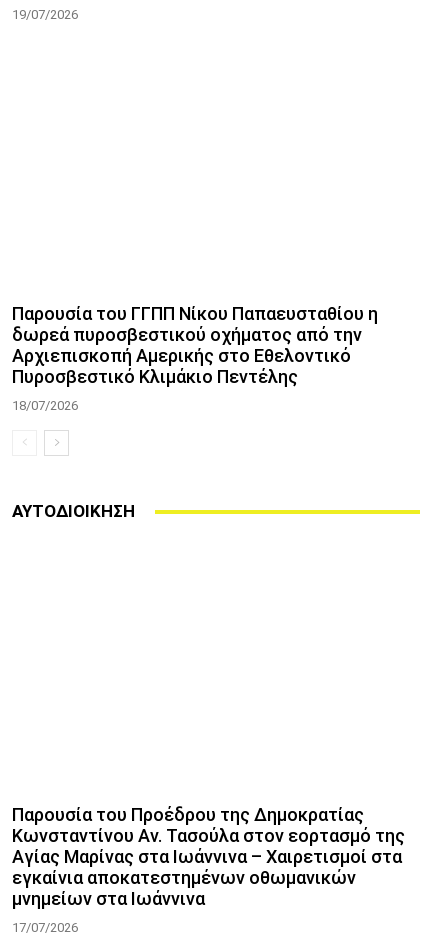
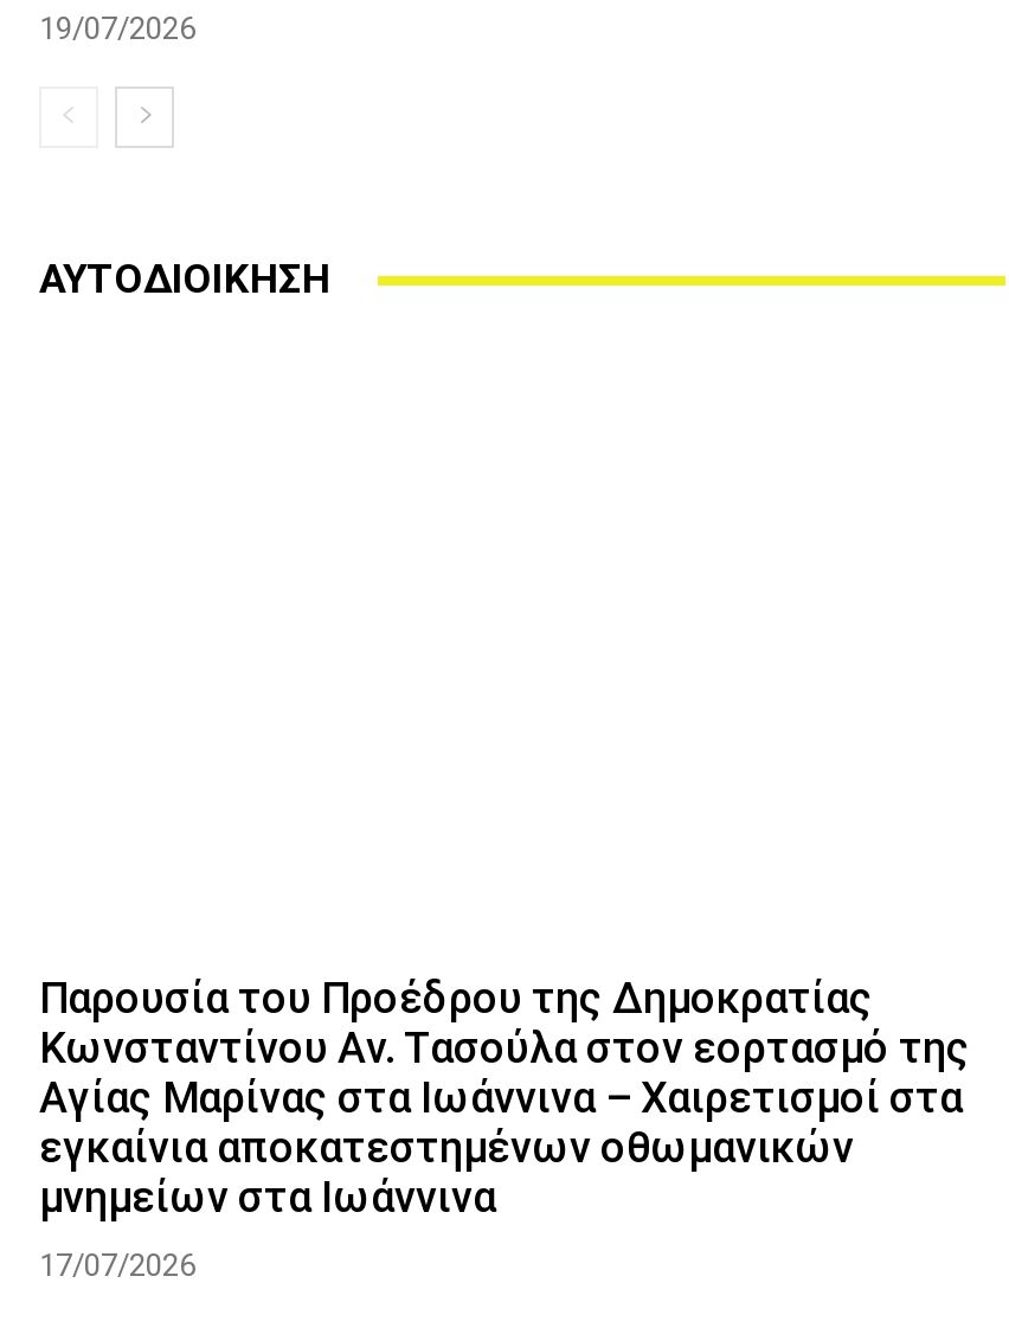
- Παρουσία του ΓΓΠΠ Νίκου Παπαευσταθίου η
- δωρεά πυροσβεστικού οχήματος από την
- Αρχιεπισκοπή Αμερικής στο Εθελοντικό
- Πυροσβεστικό Κλιμάκιο Πεντέλης
- 18/07/2026
